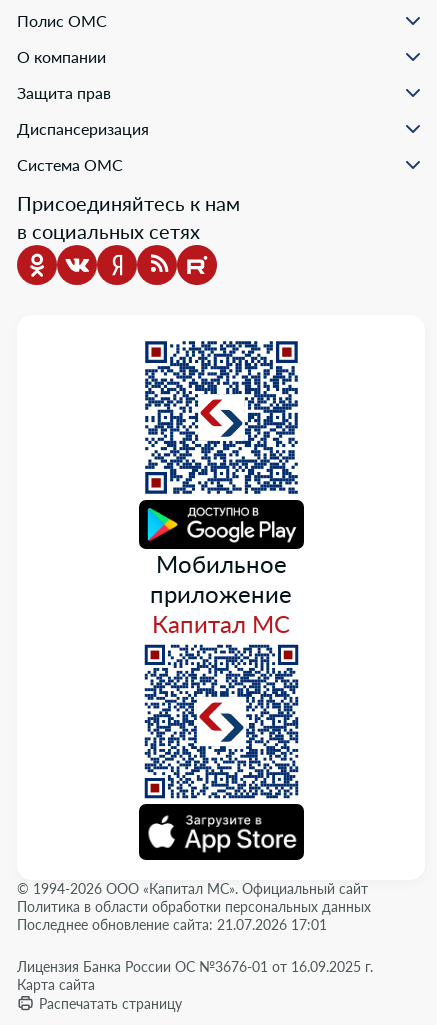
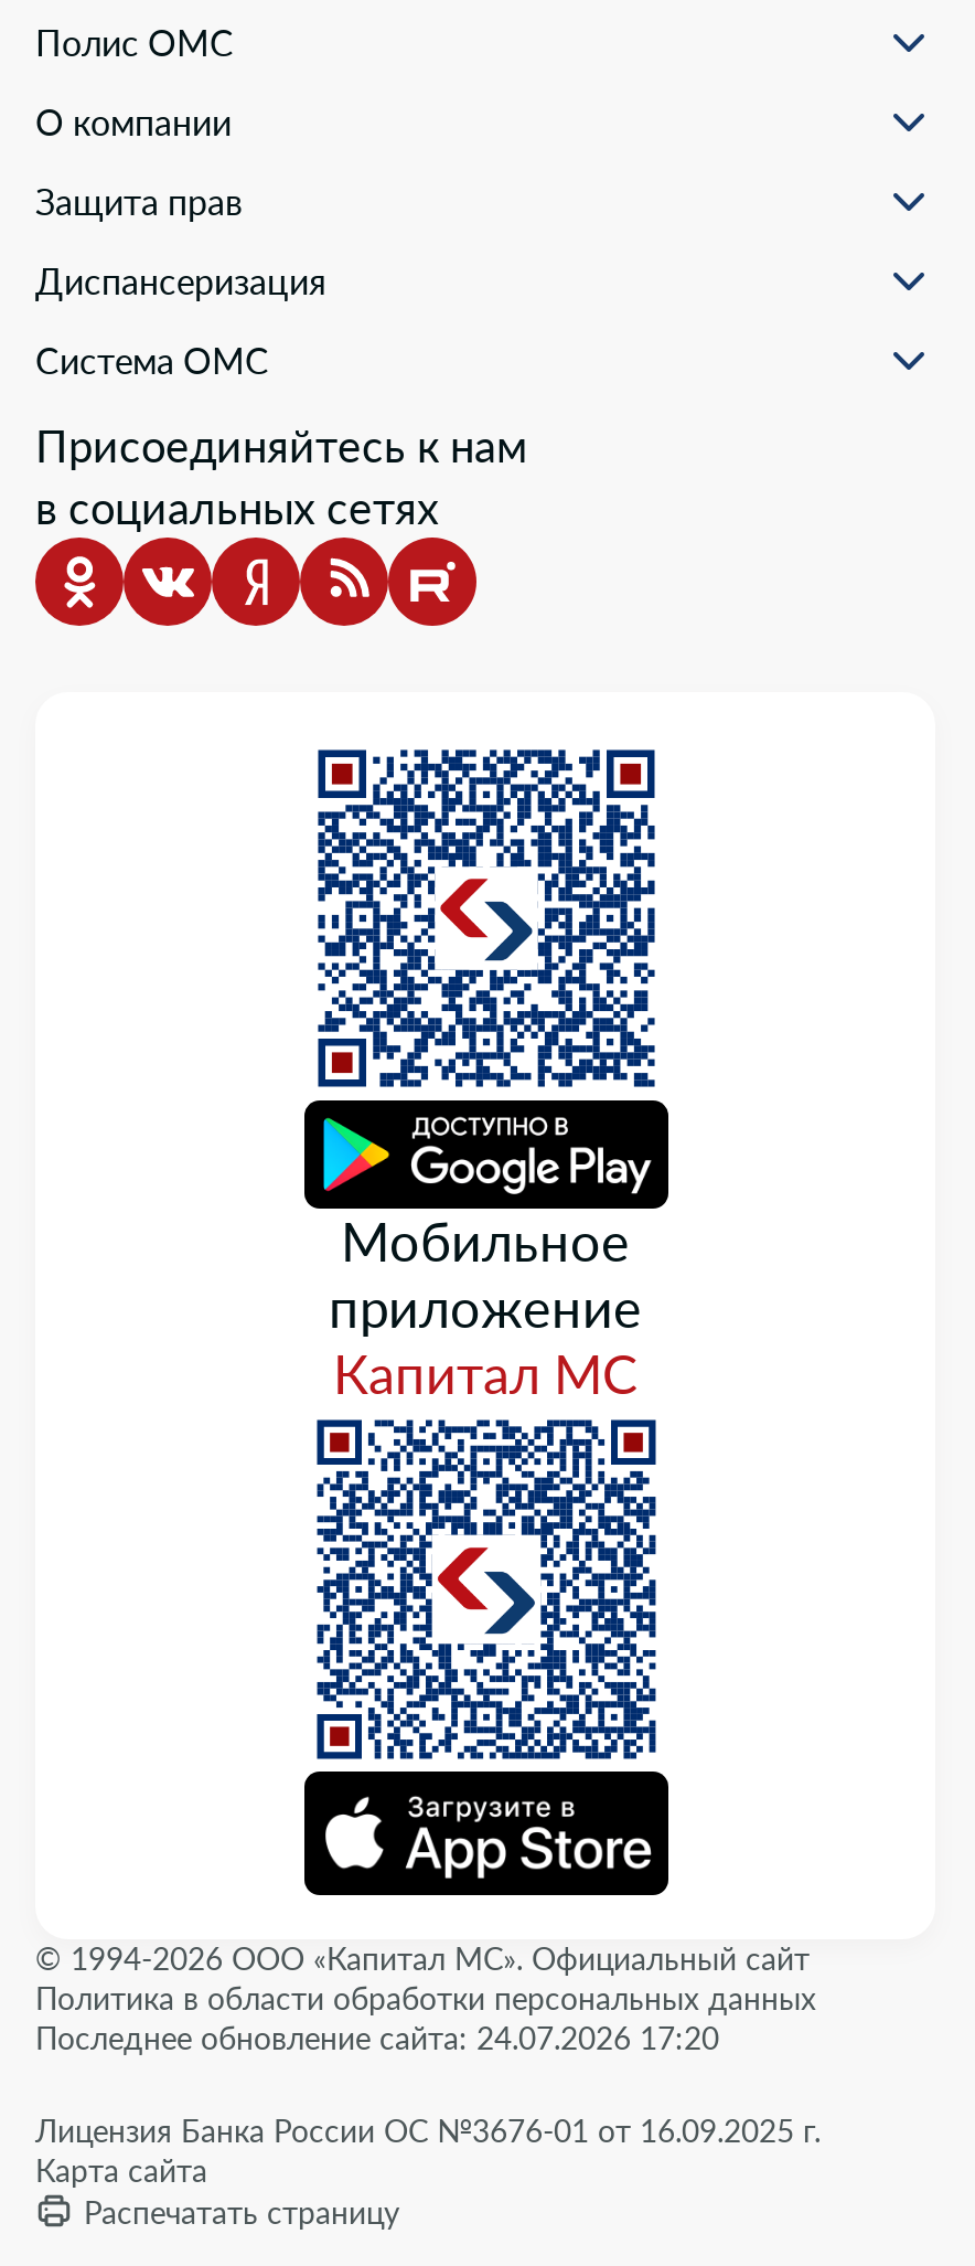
- Последнее обновление сайта: 21.07.2026 17:01
+ Последнее обновление сайта: 24.07.2026 17:20
